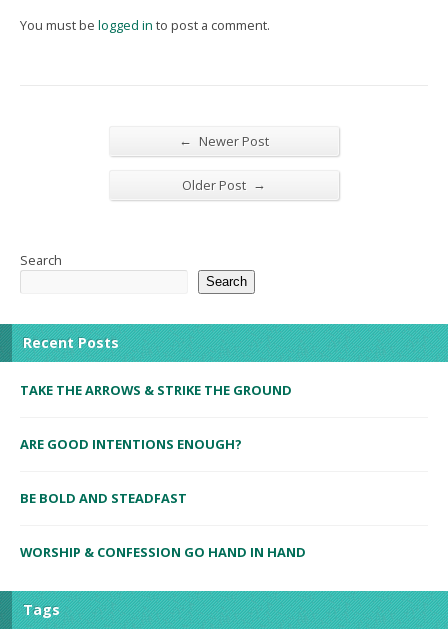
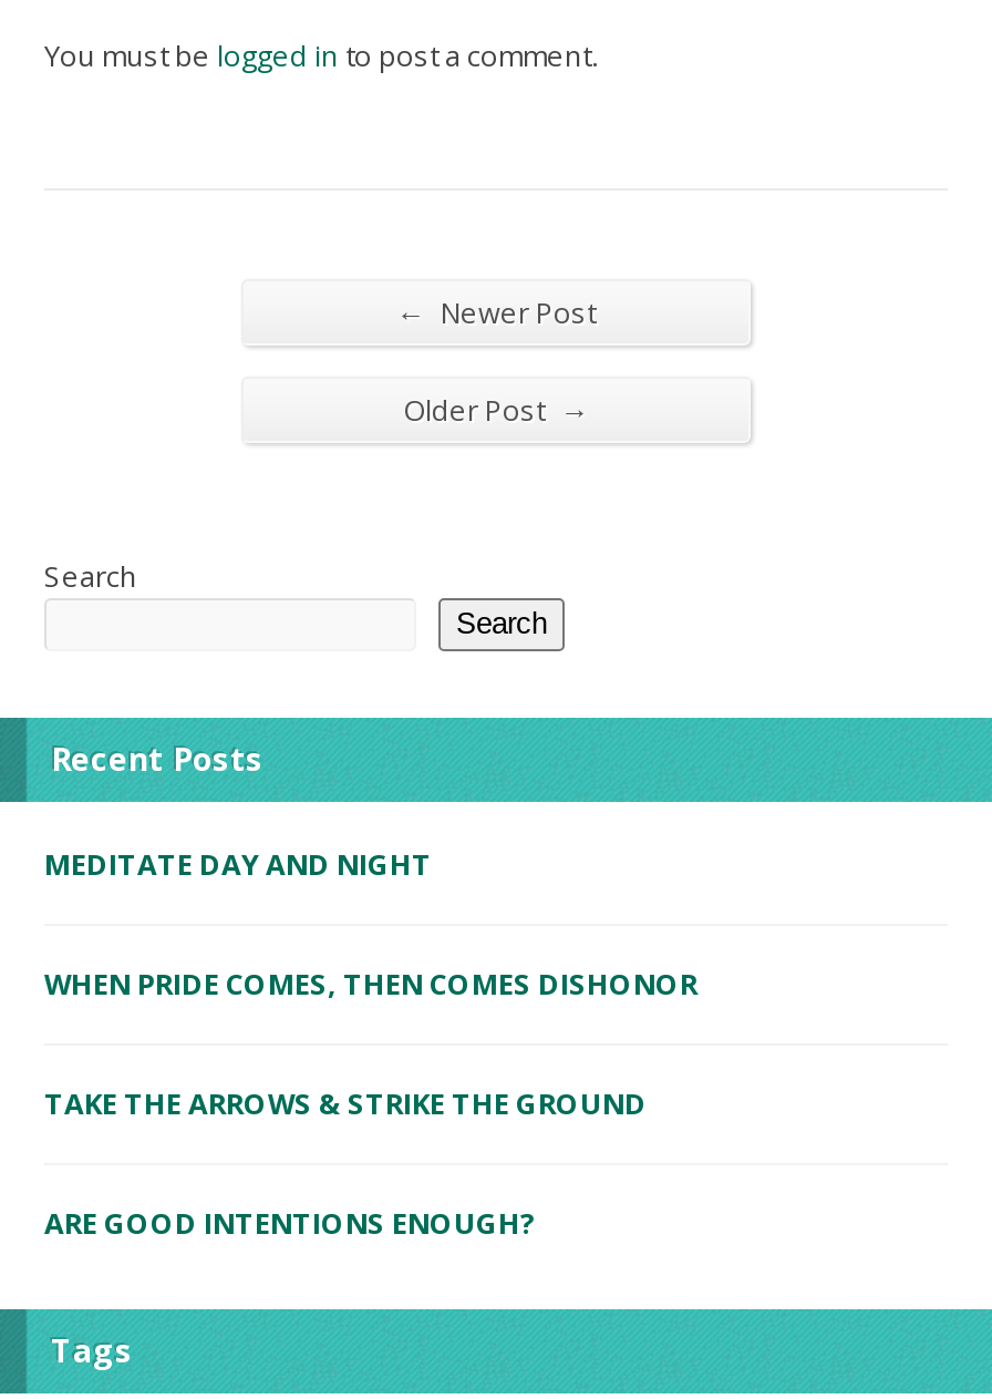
+ MEDITATE DAY AND NIGHT
+ WHEN PRIDE COMES, THEN COMES DISHONOR

moved down: TAKE THE ARROWS & STRIKE THE GROUND | ARE GOOD INTENTIONS ENOUGH?

- BE BOLD AND STEADFAST
- WORSHIP & CONFESSION GO HAND IN HAND
